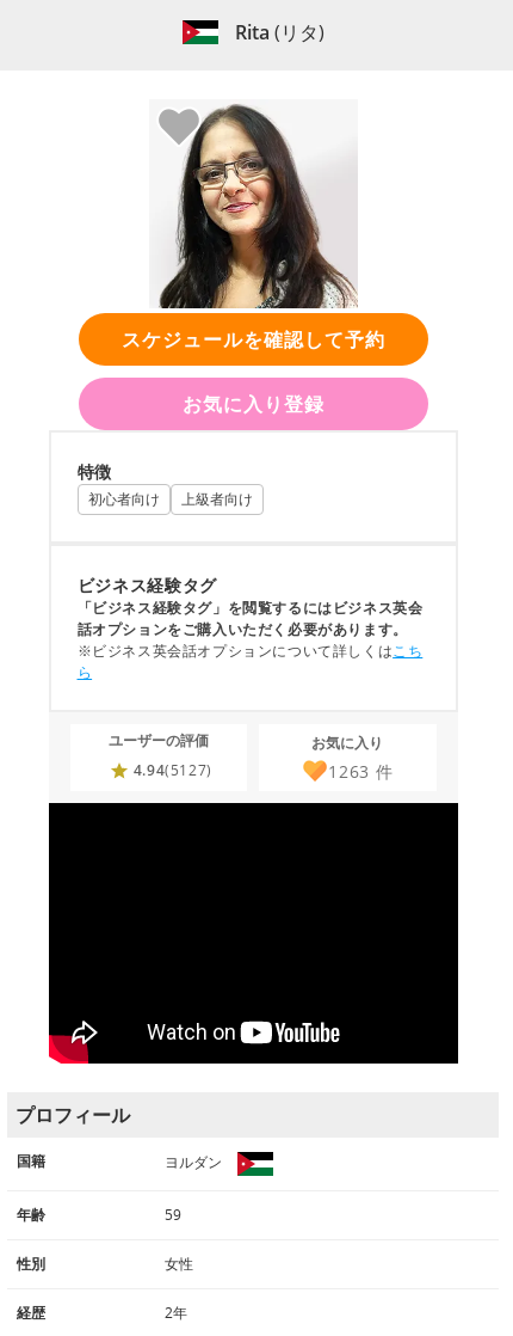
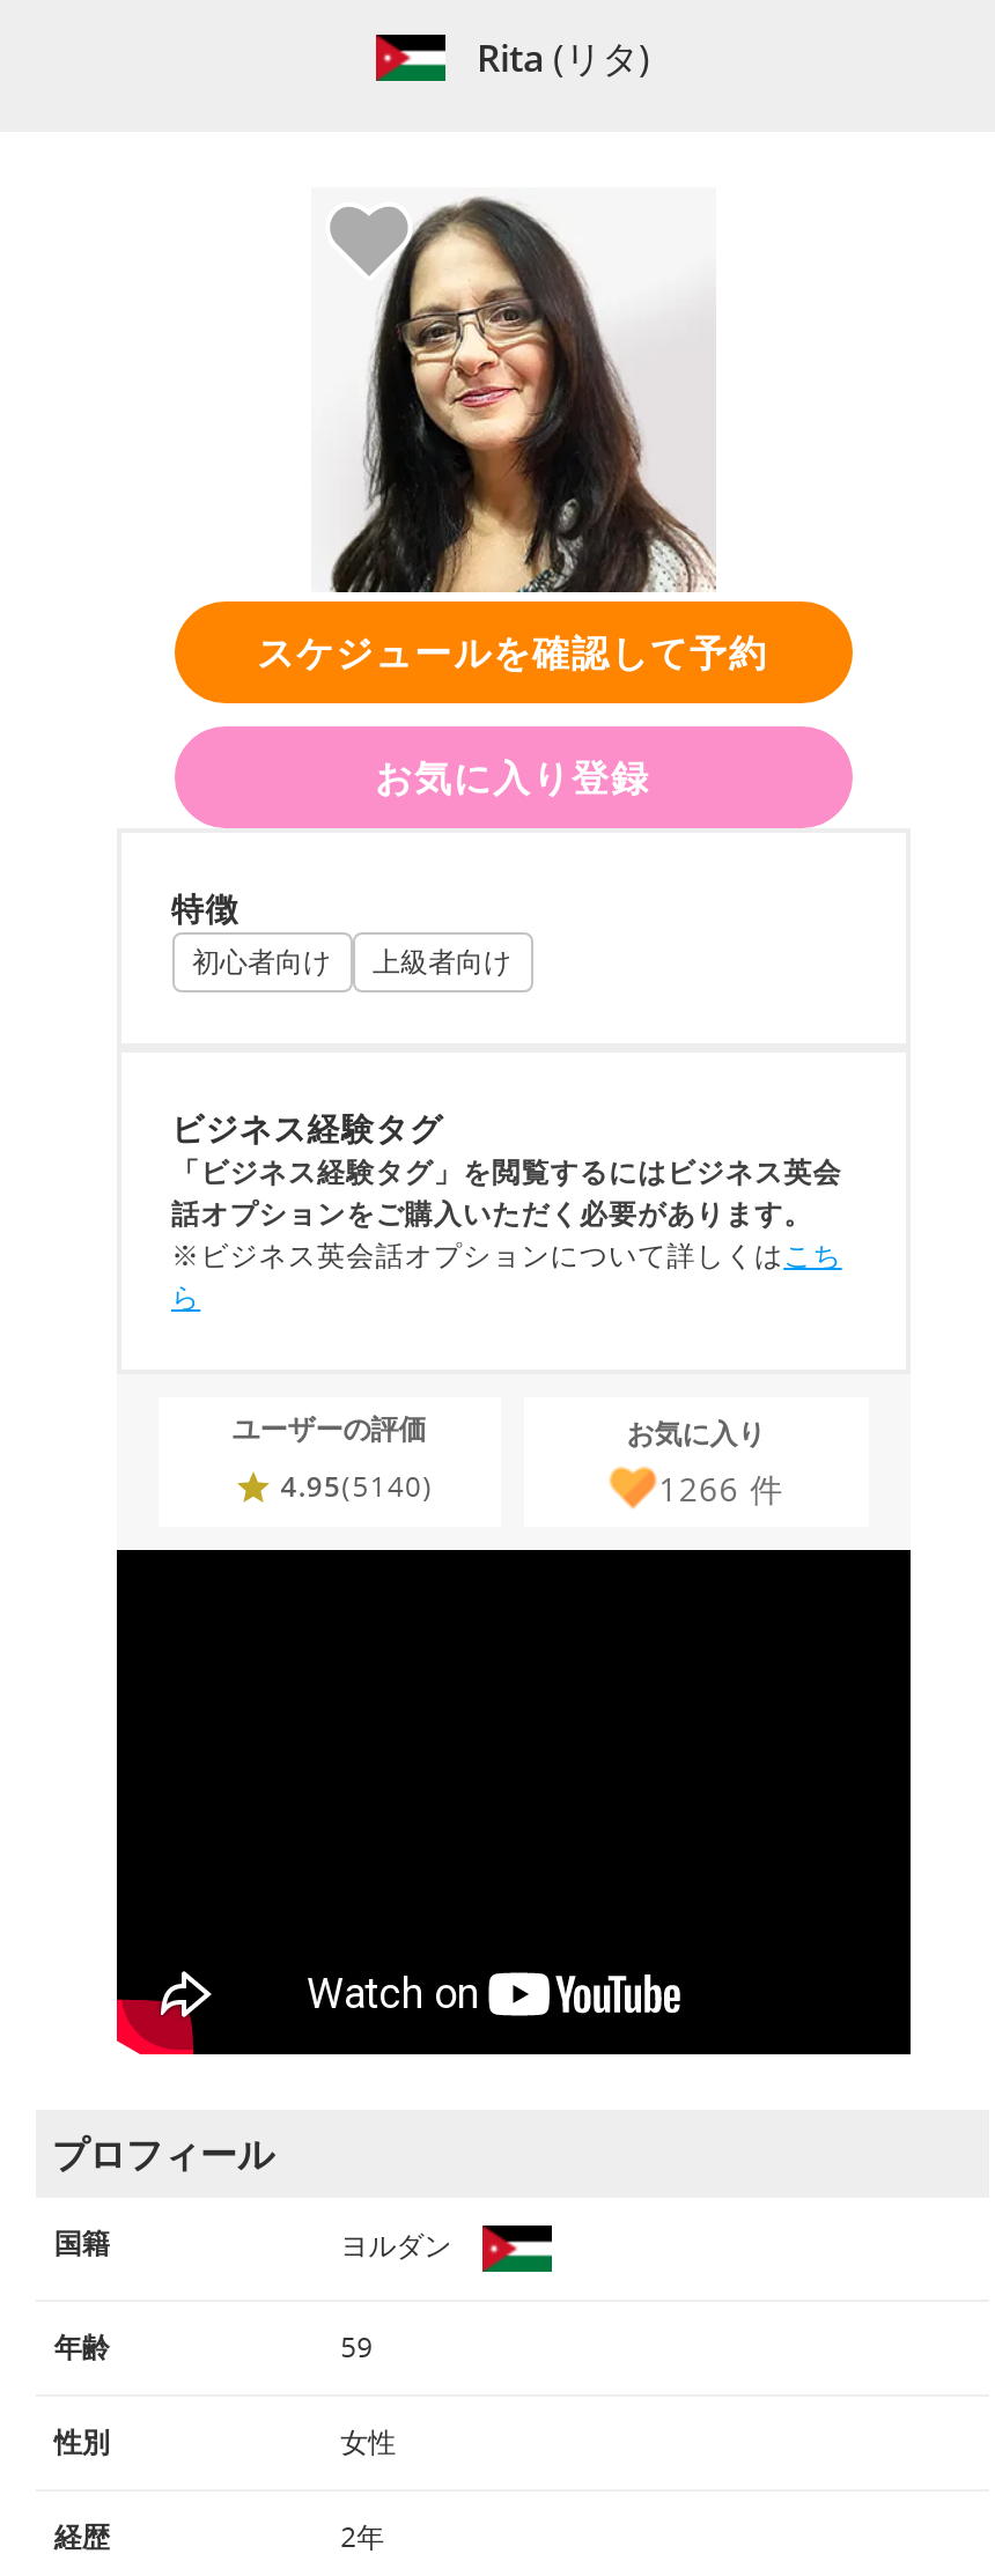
- 4.94(5127)
+ 4.95(5140)

- 1263件
+ 1266件
